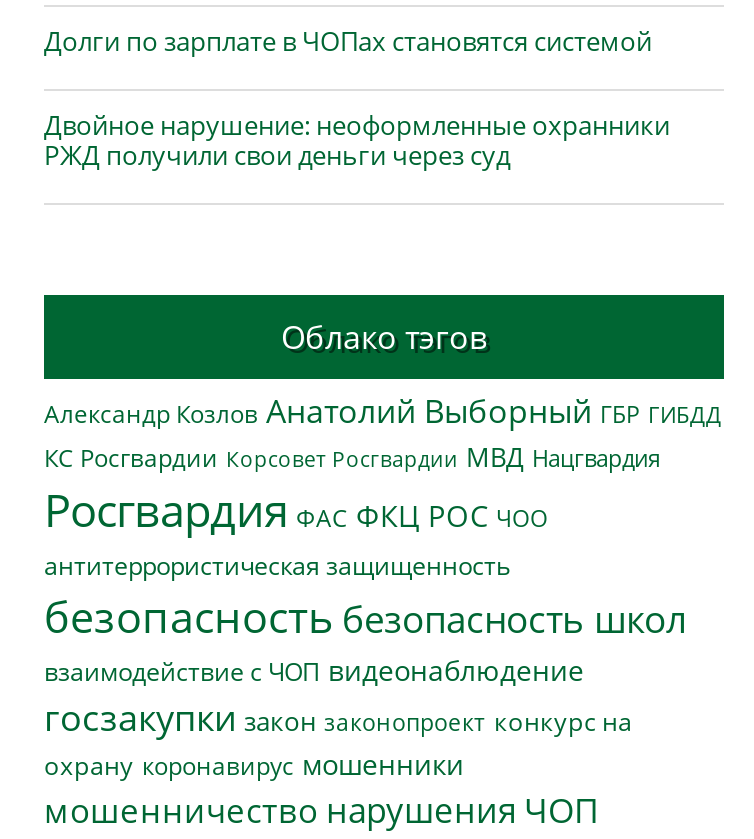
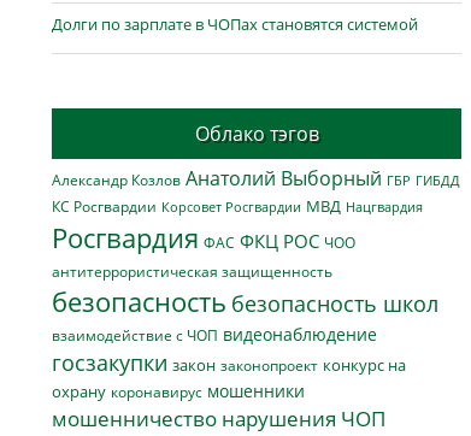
- Двойное нарушение: неоформленные охранники
- РЖД получили свои деньги через суд
